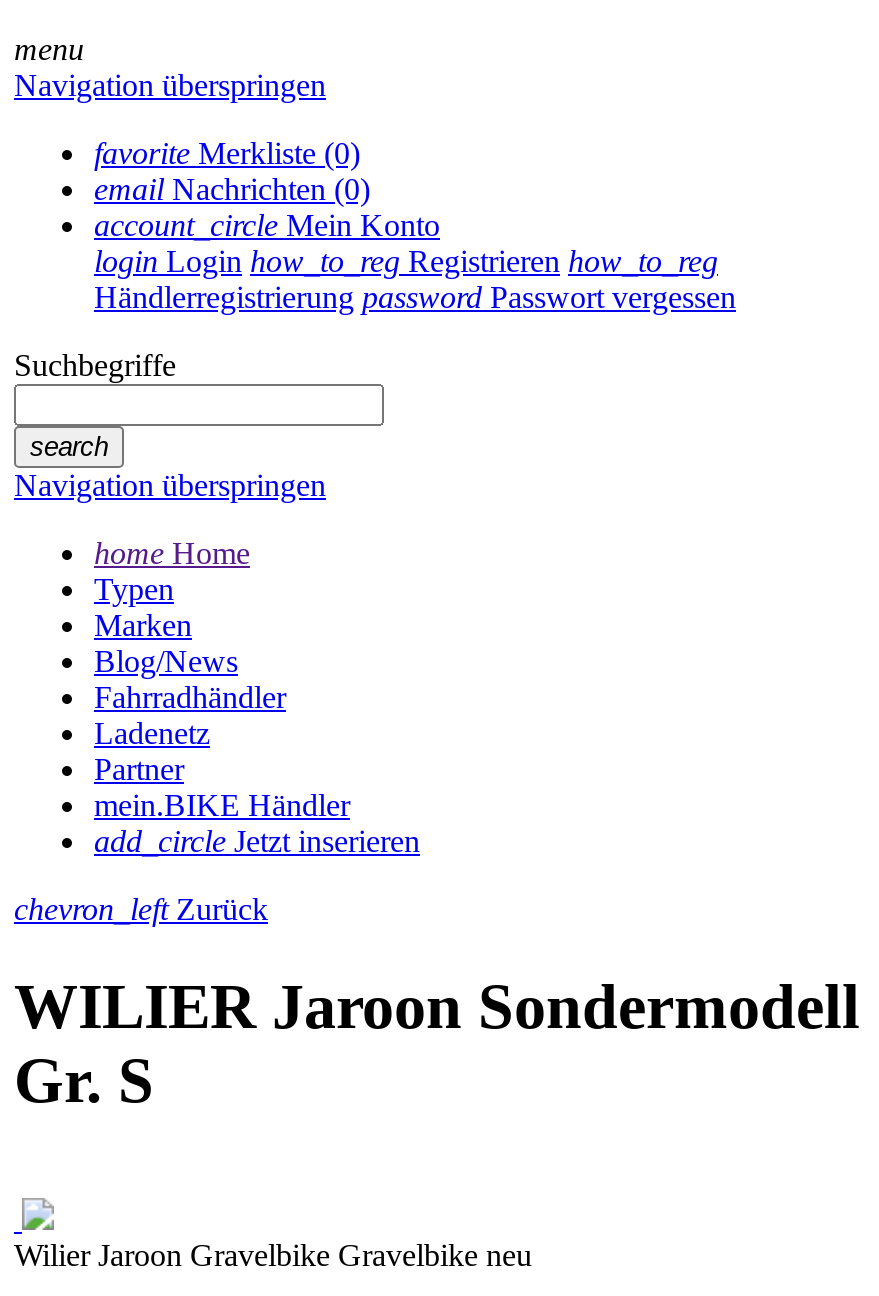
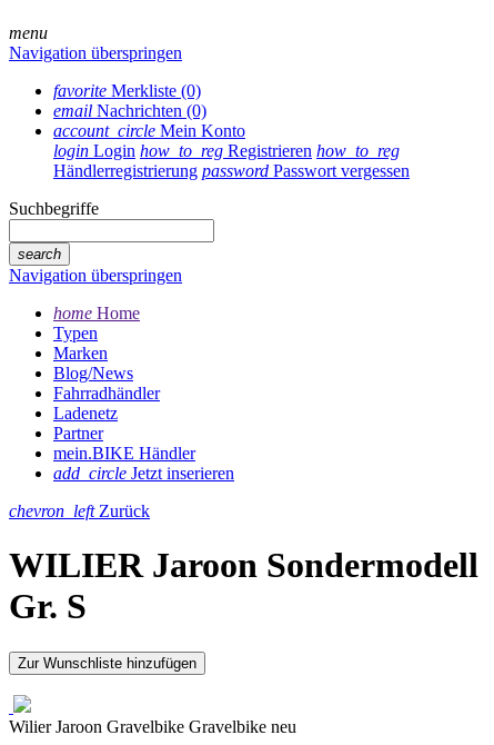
+ Zur Wunschliste hinzufügen
